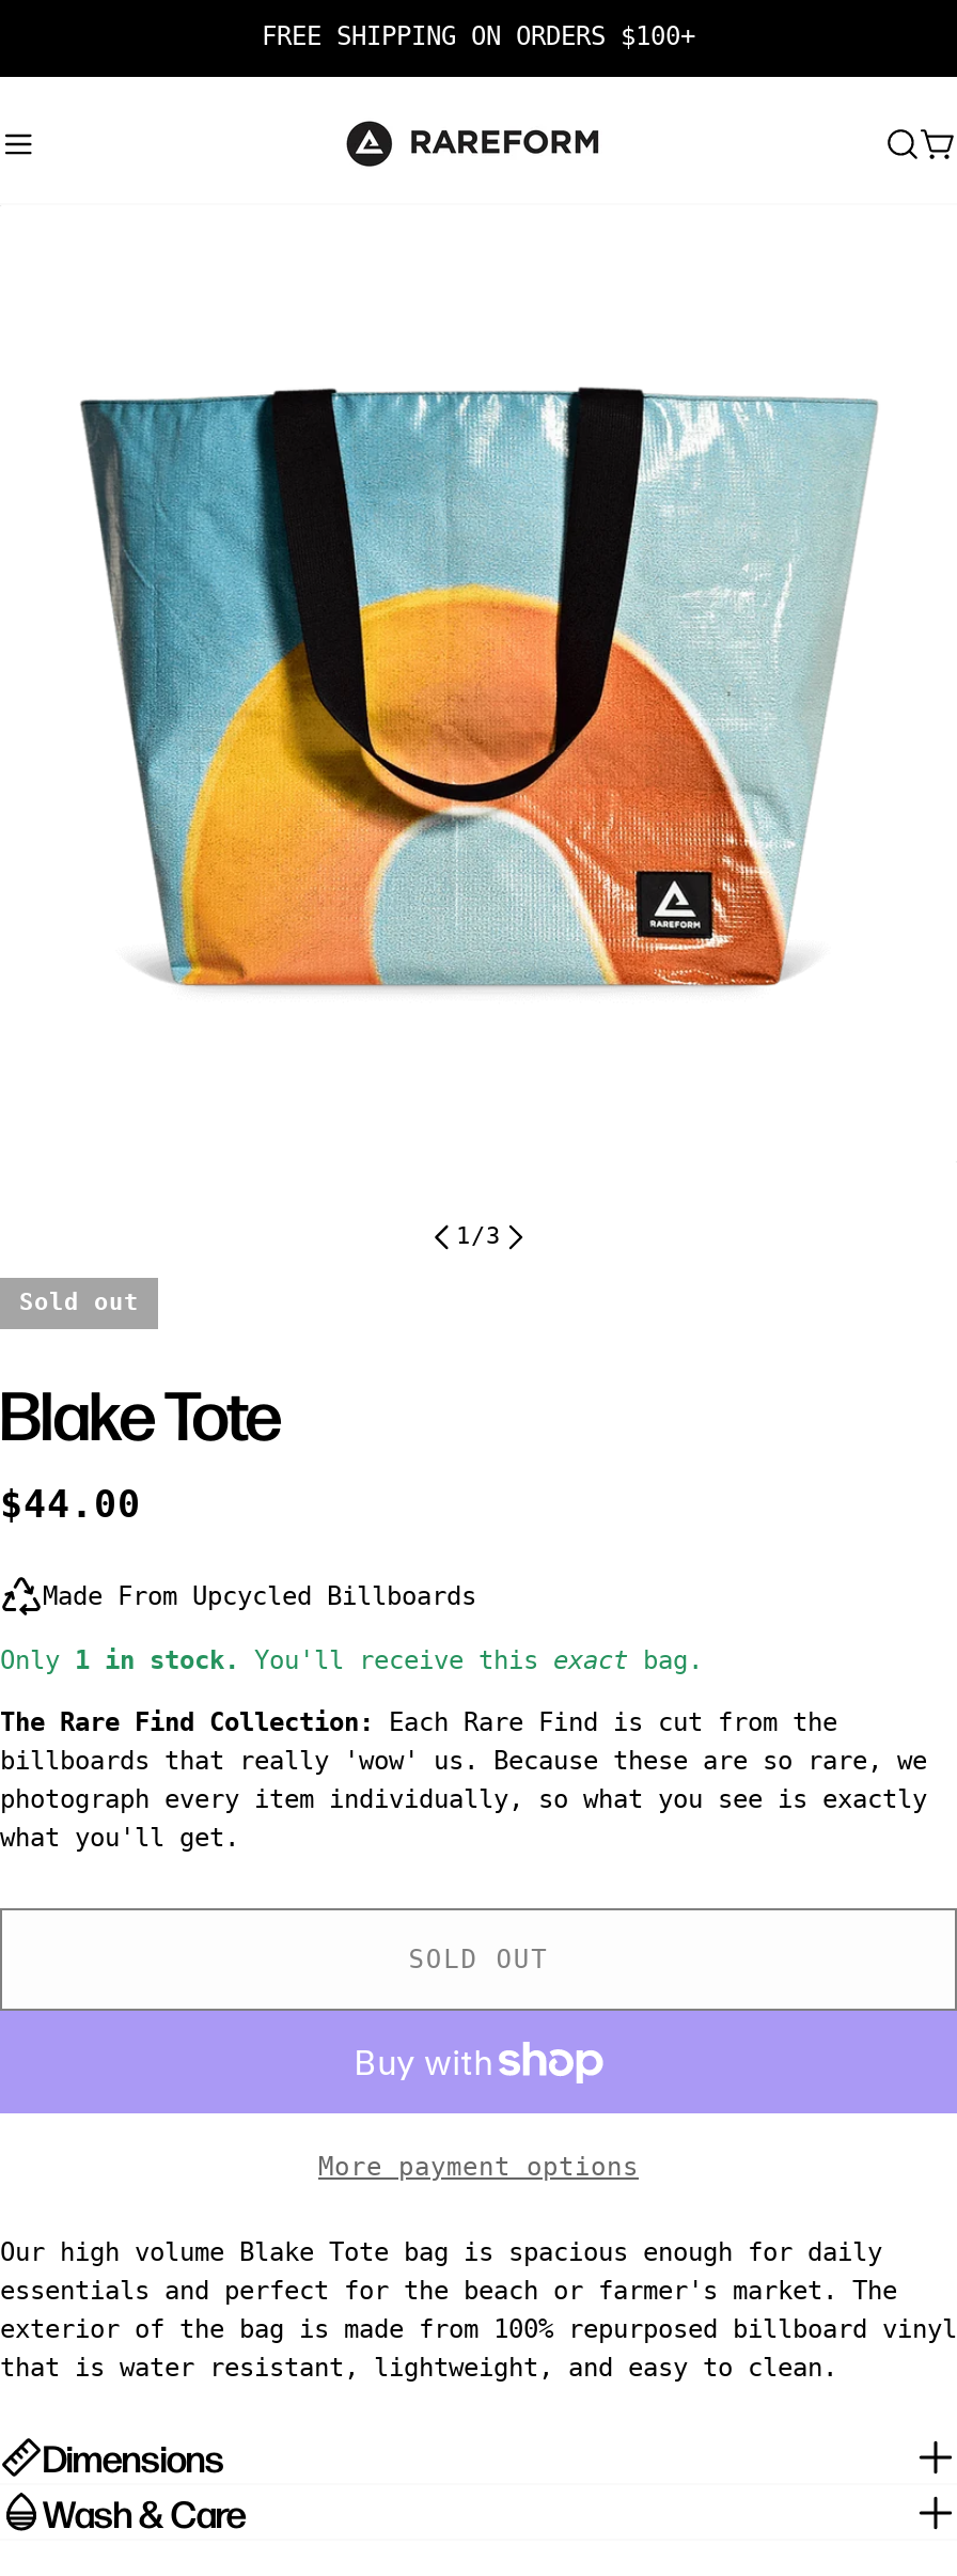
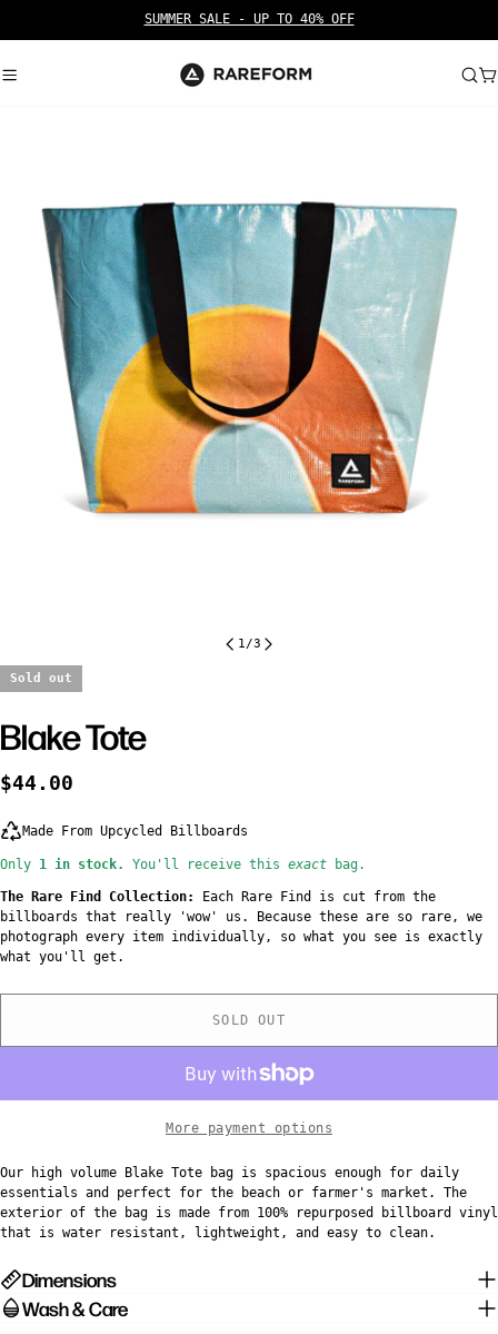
- FREE SHIPPING ON ORDERS $100+
+ SUMMER SALE - UP TO 40% OFF
